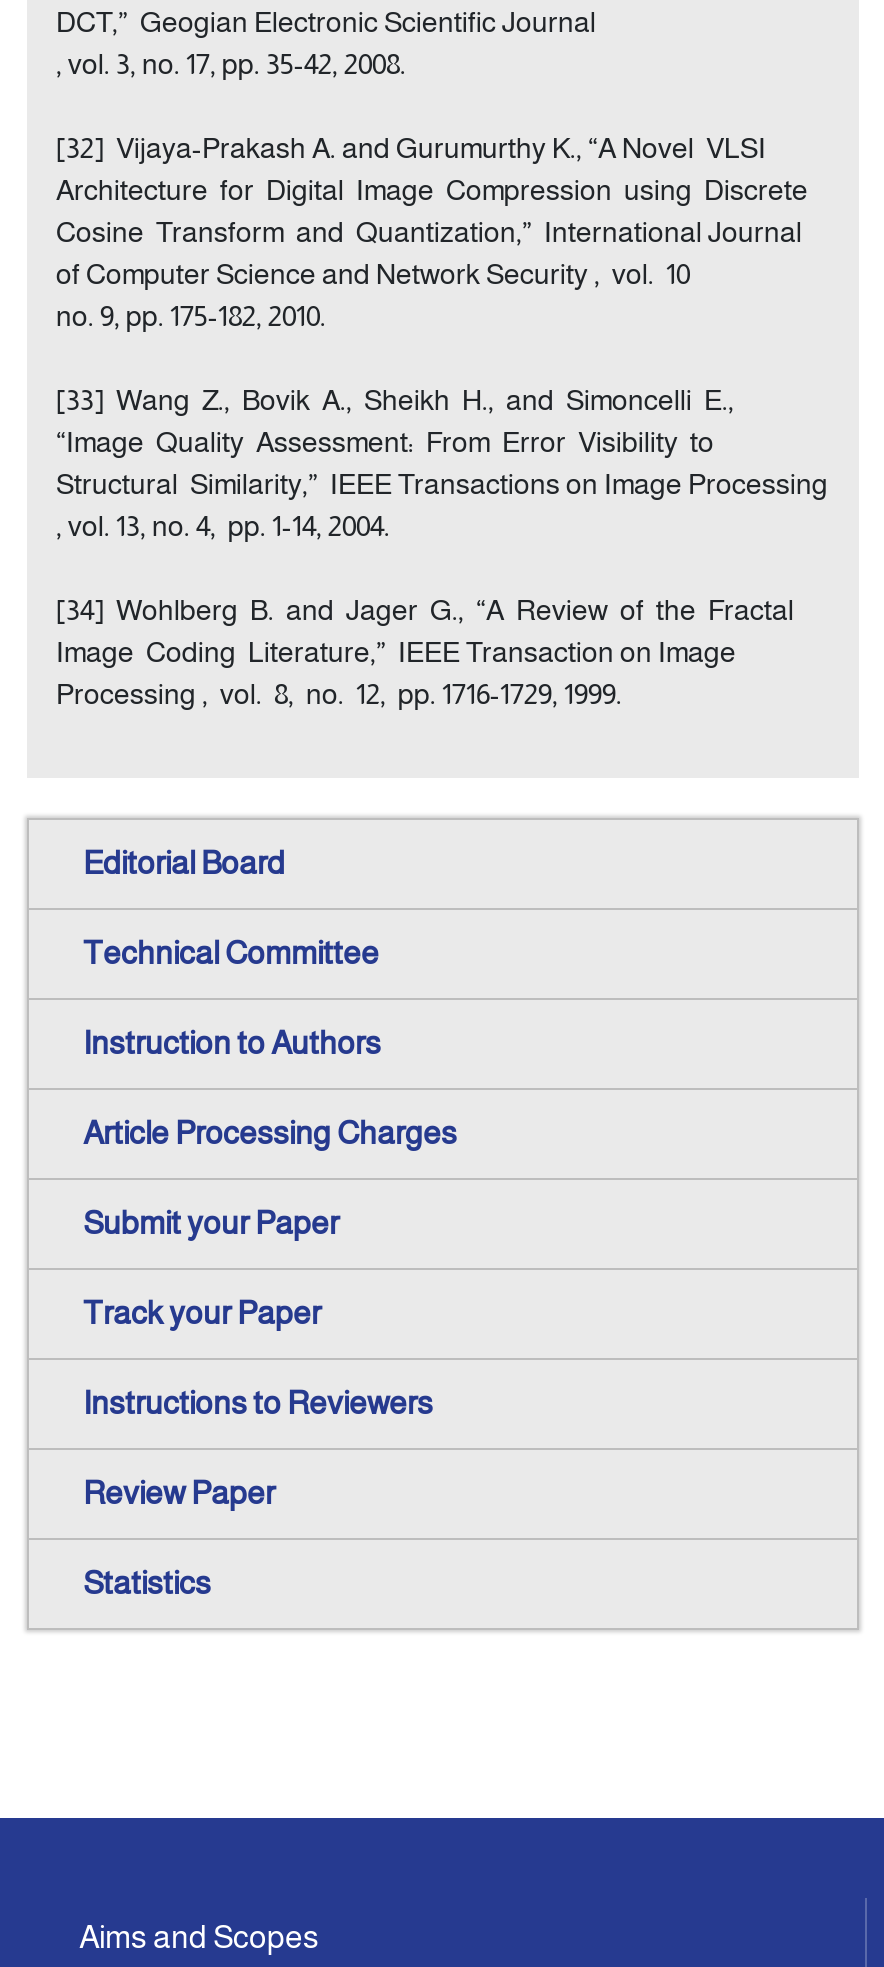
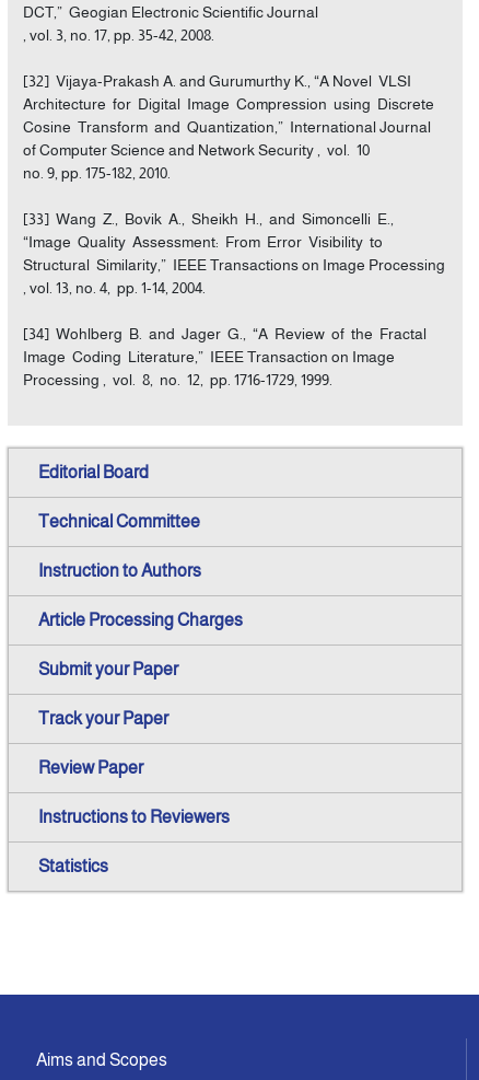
moved down: Instructions to Reviewers

moved up: Review Paper
